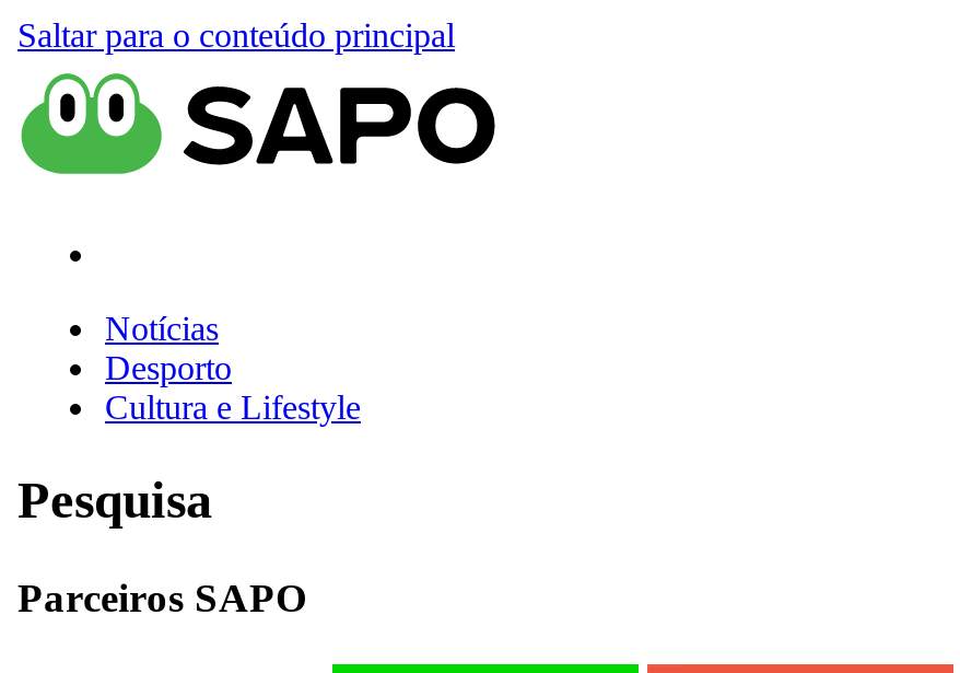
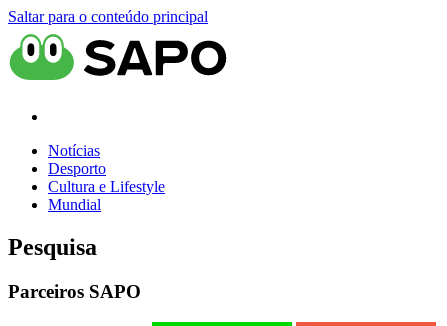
+ Mundial
